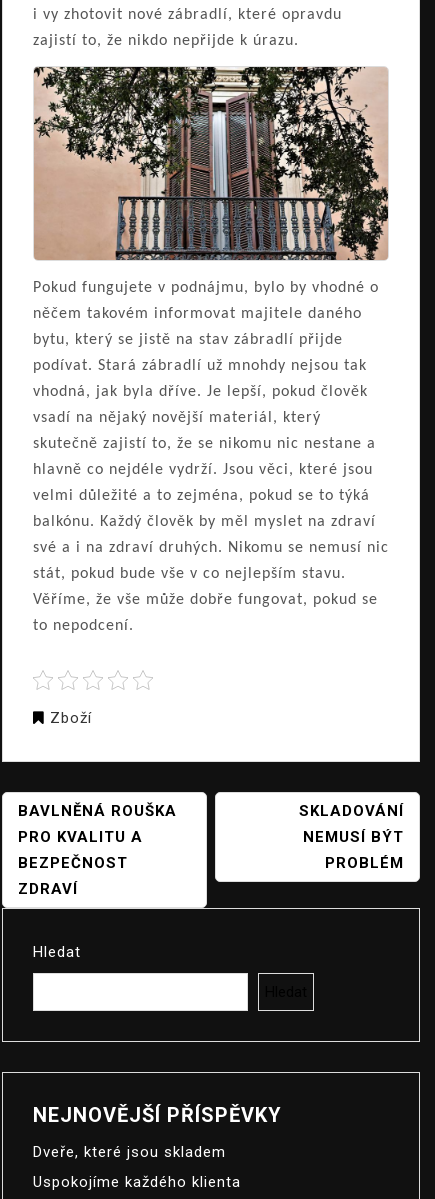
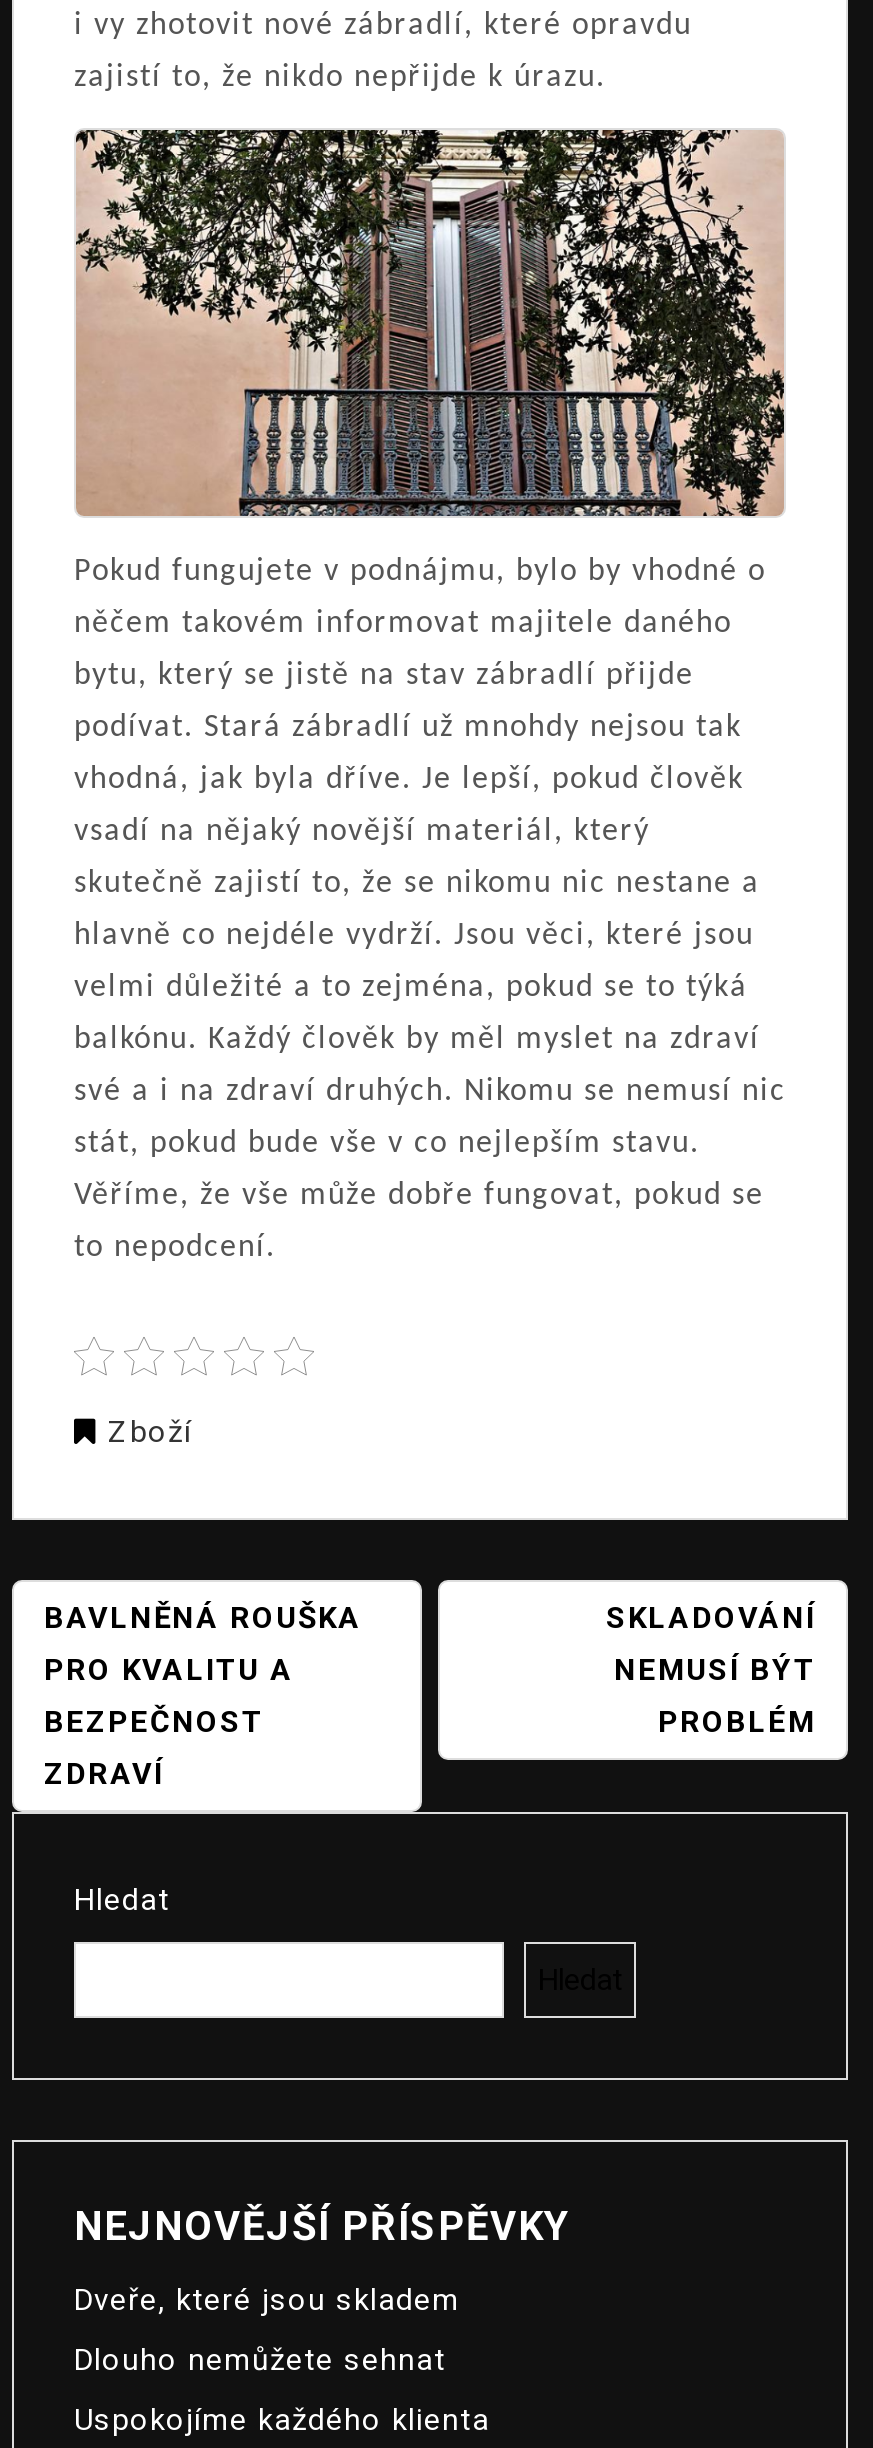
+ Dlouho nemůžete sehnat
